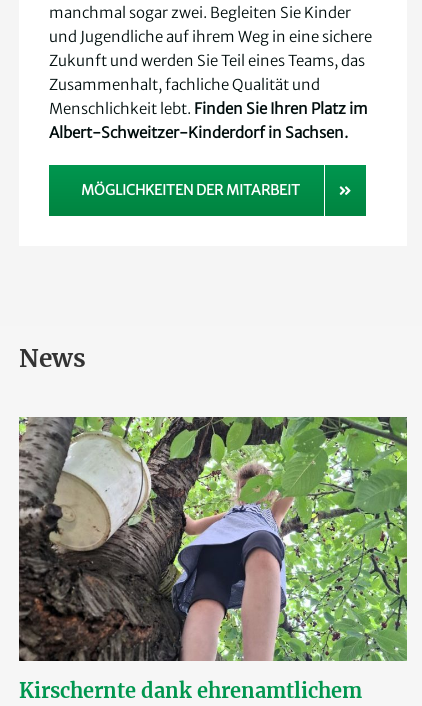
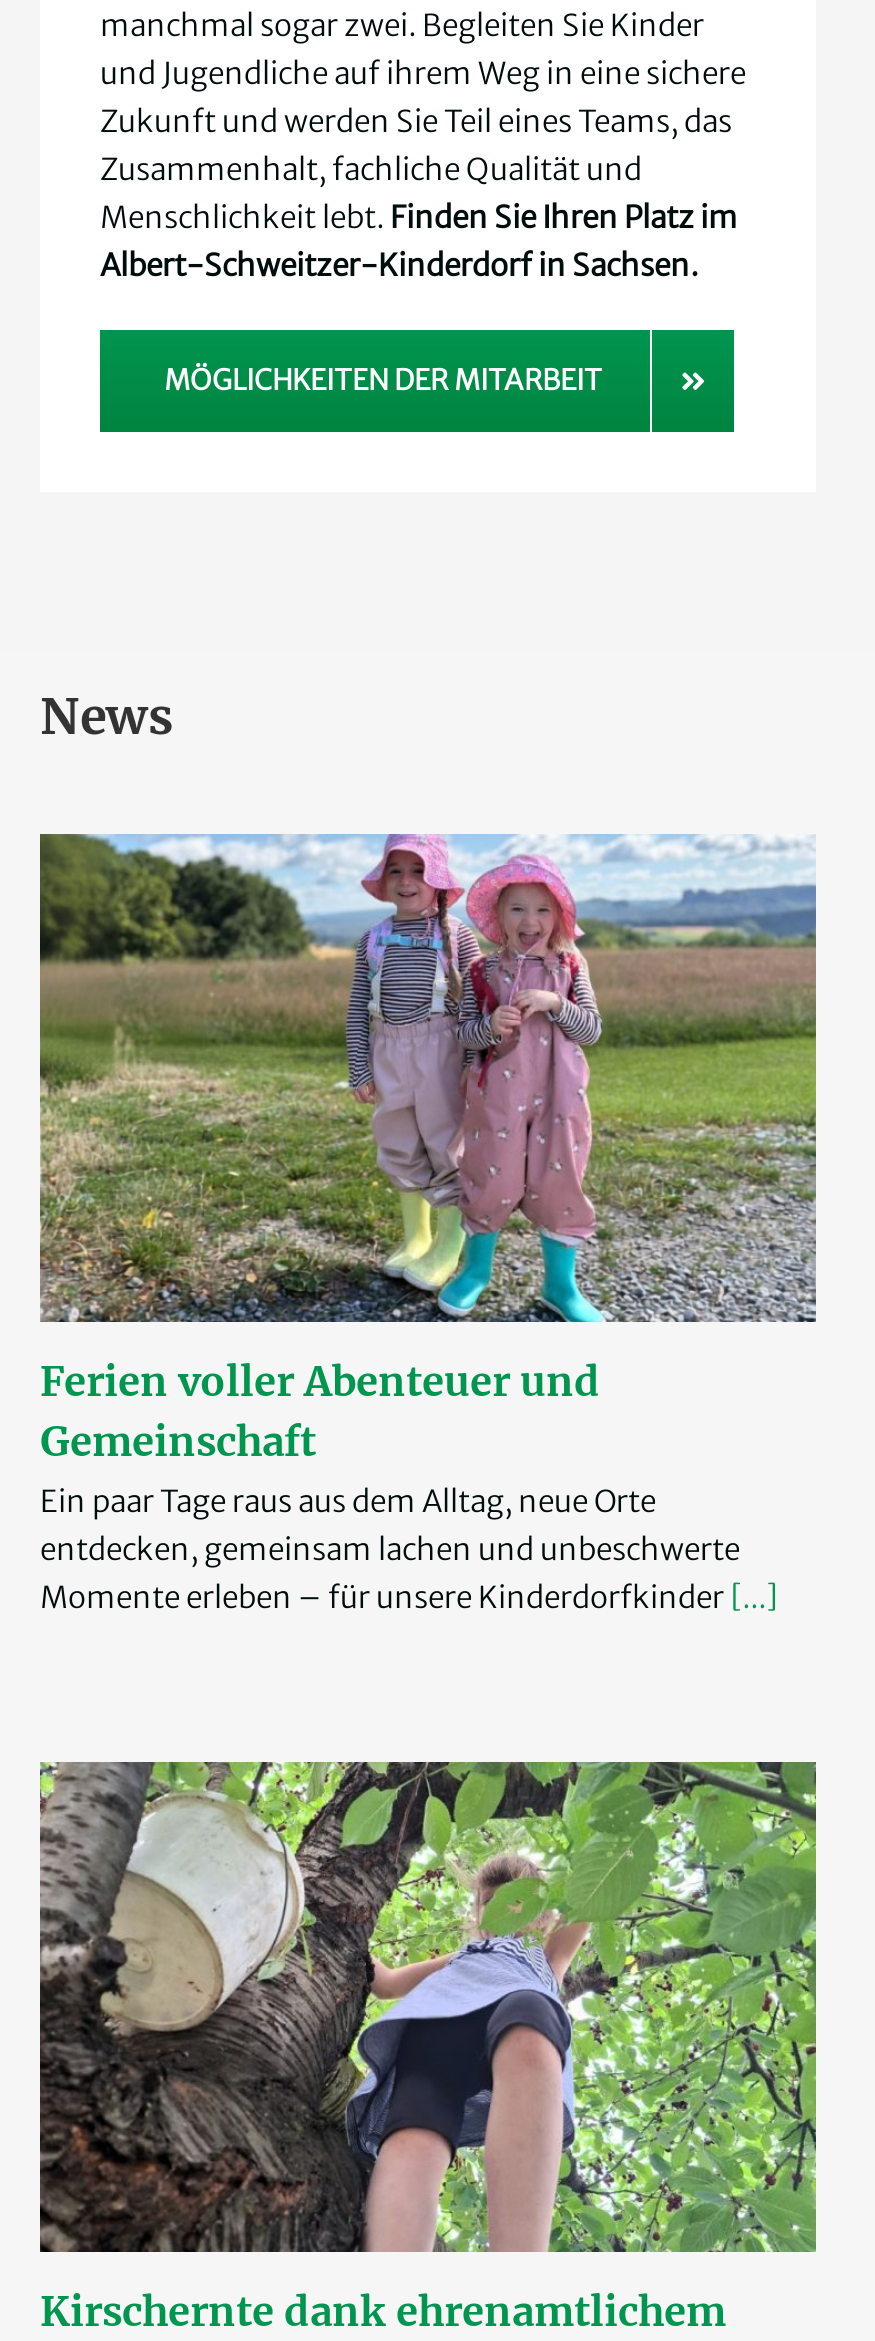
+ [image]
+ Ferien voller Abenteuer und
+ Gemeinschaft
+ Ein paar Tage raus aus dem Alltag, neue Orte
+ entdecken, gemeinsam lachen und unbeschwerte
+ Momente erleben – für unsere Kinderdorfkinder [...]
